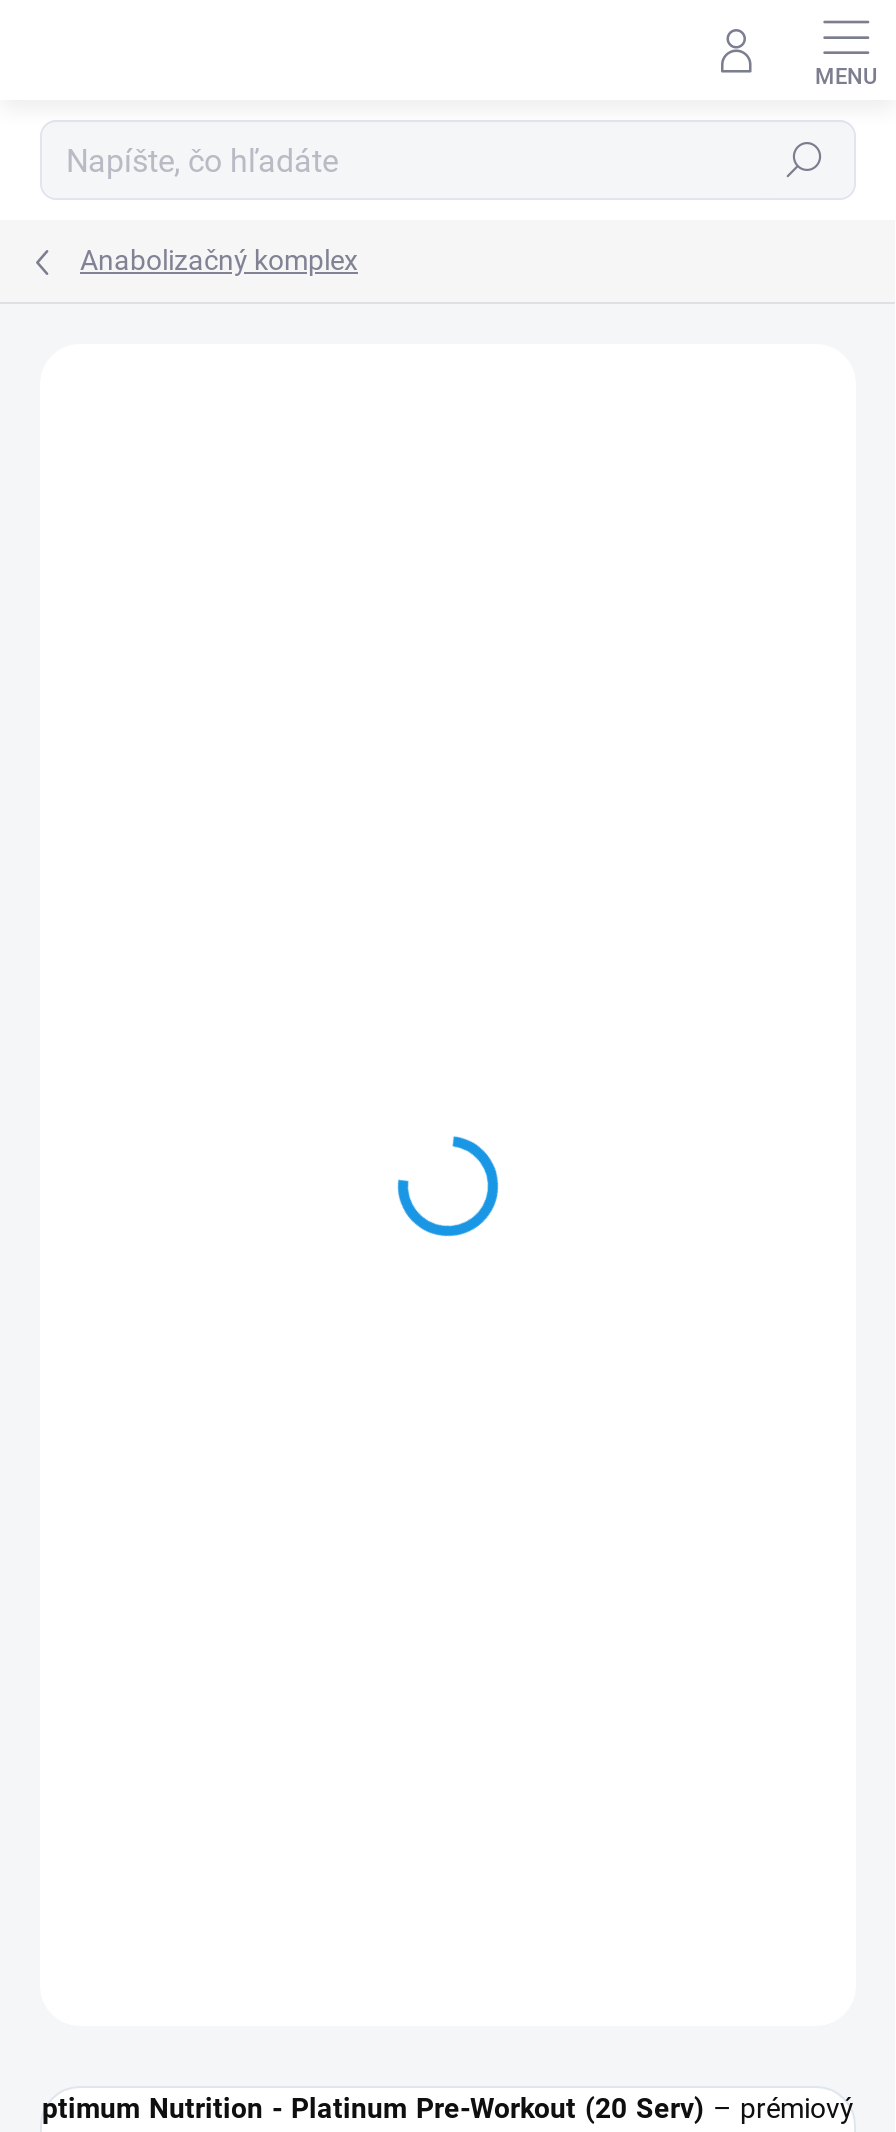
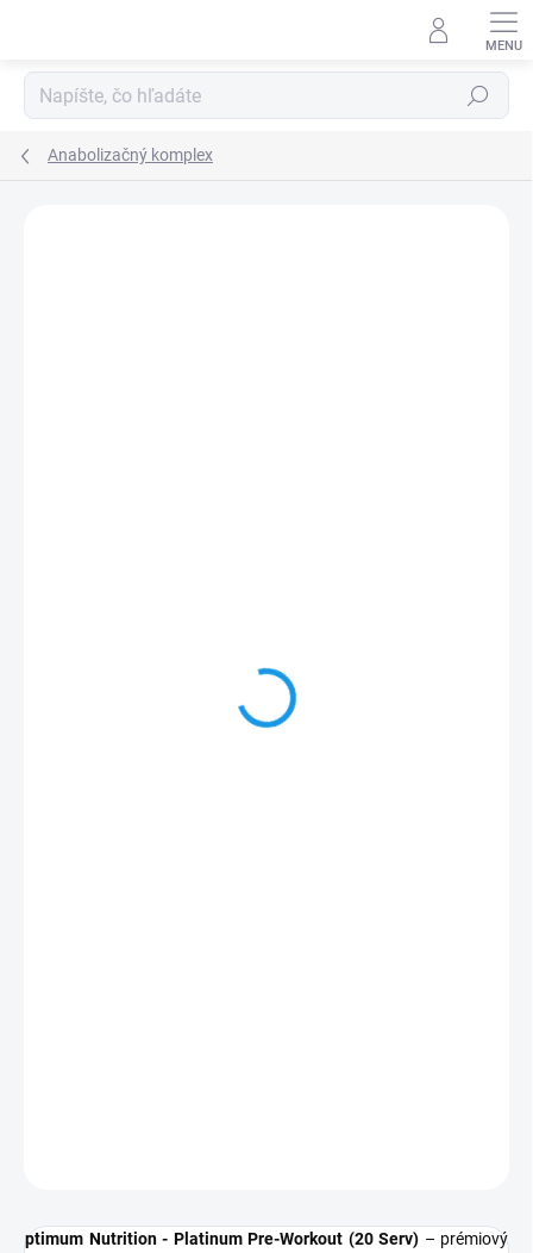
- [image]
+ [image]
